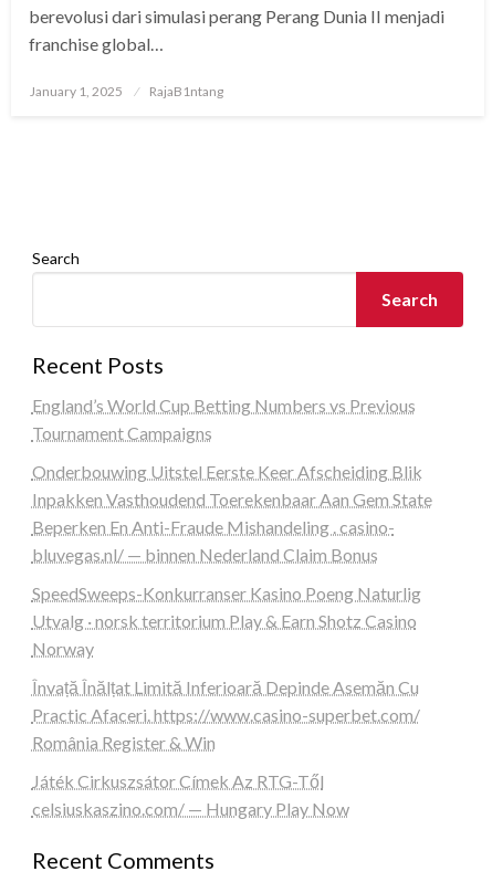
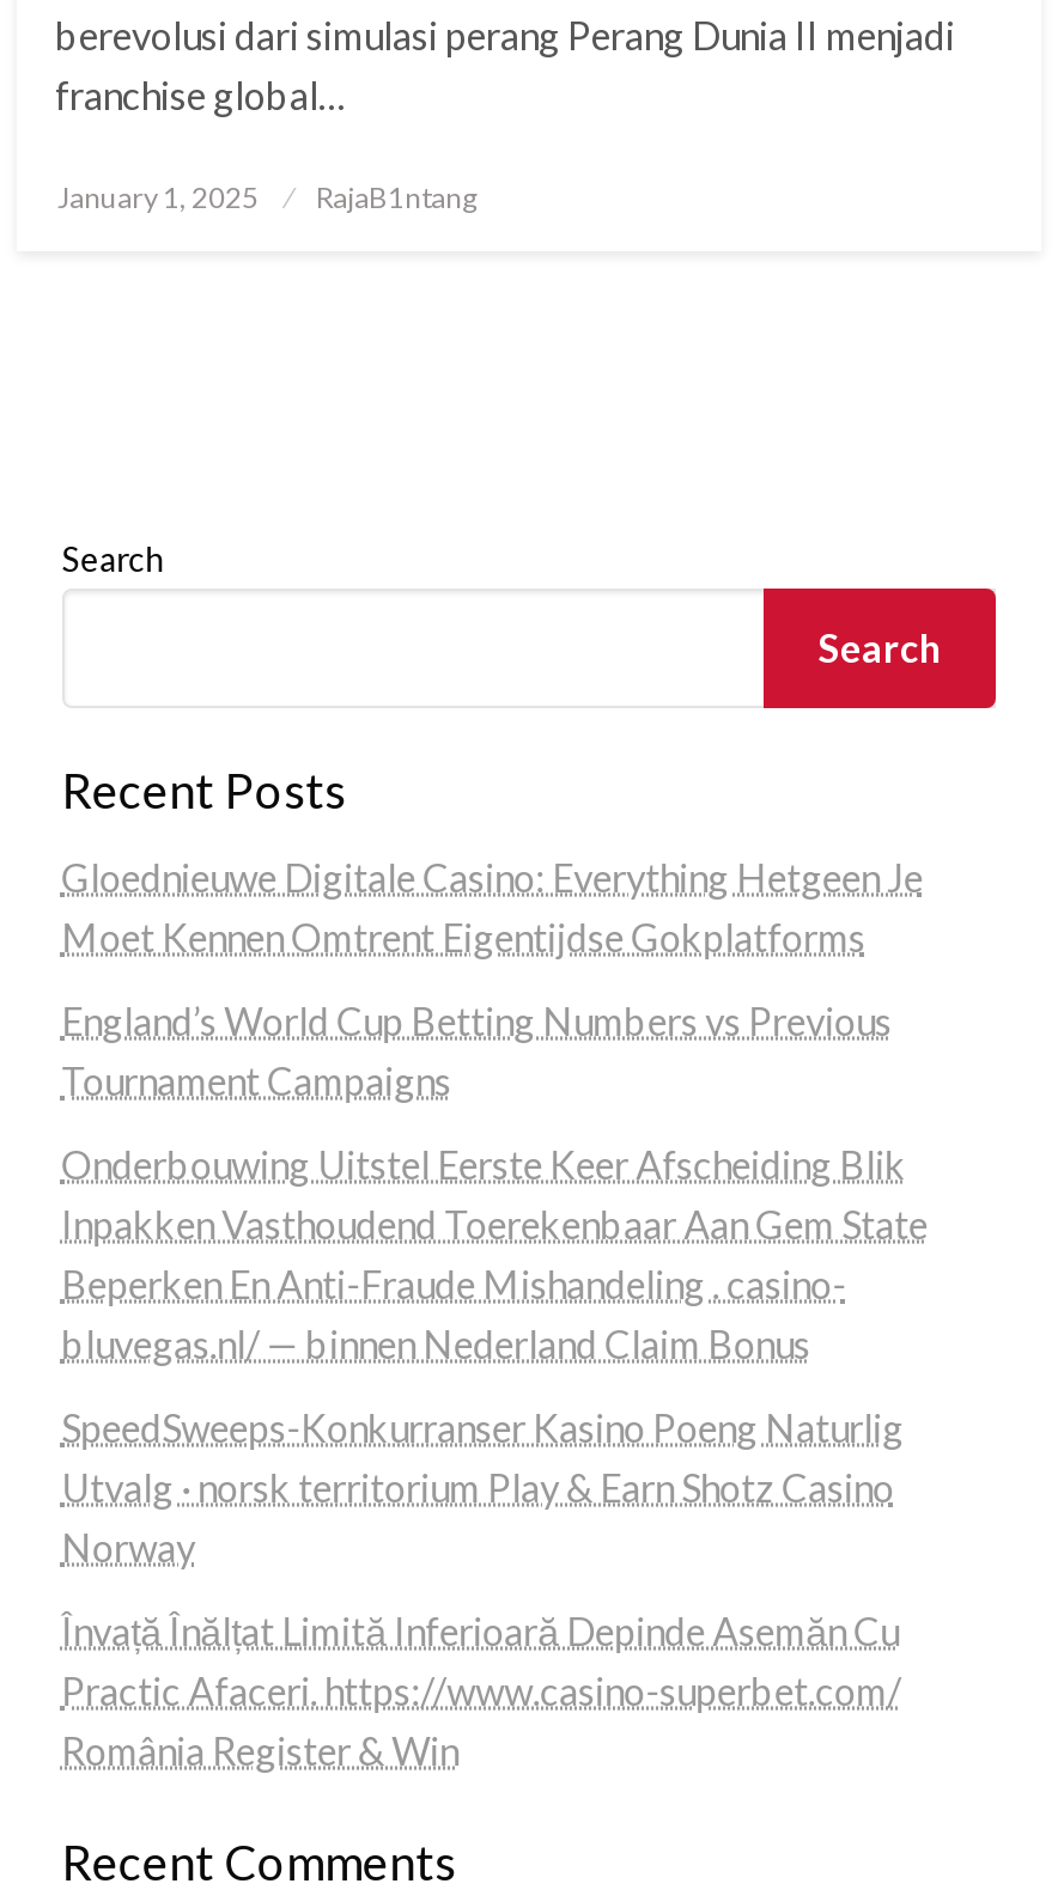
+ Gloednieuwe Digitale Casino: Everything Hetgeen Je
+ Moet Kennen Omtrent Eigentijdse Gokplatforms

moved down: England’s World Cup Betting Numbers vs Previous | Tournament Campaigns | Onderbouwing Uitstel Eerste Keer Afscheiding Blik | ... | Practic Afaceri. https://www.casino-superbet.com/ | România Register & Win

- Játék Cirkuszsátor Címek Az RTG-Től
- celsiuskaszino.com/ — Hungary Play Now
